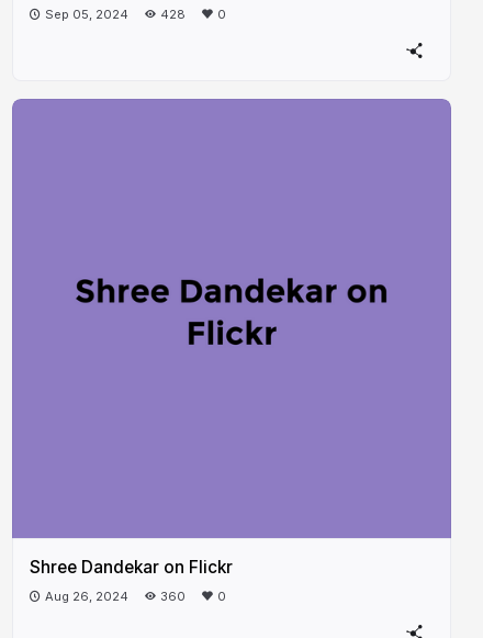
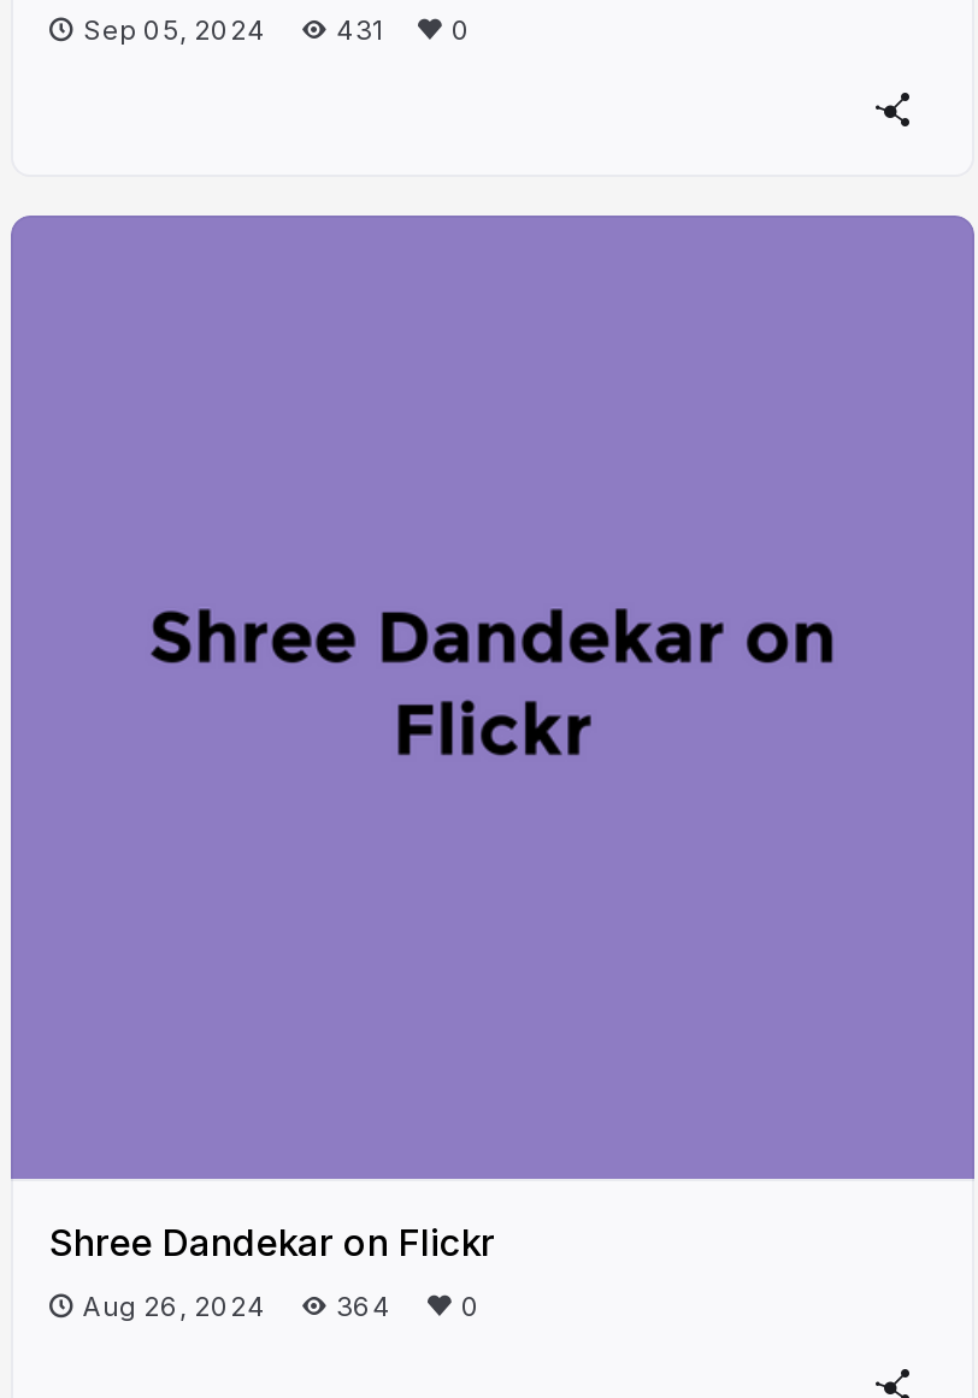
- 428
+ 431

- 360
+ 364
